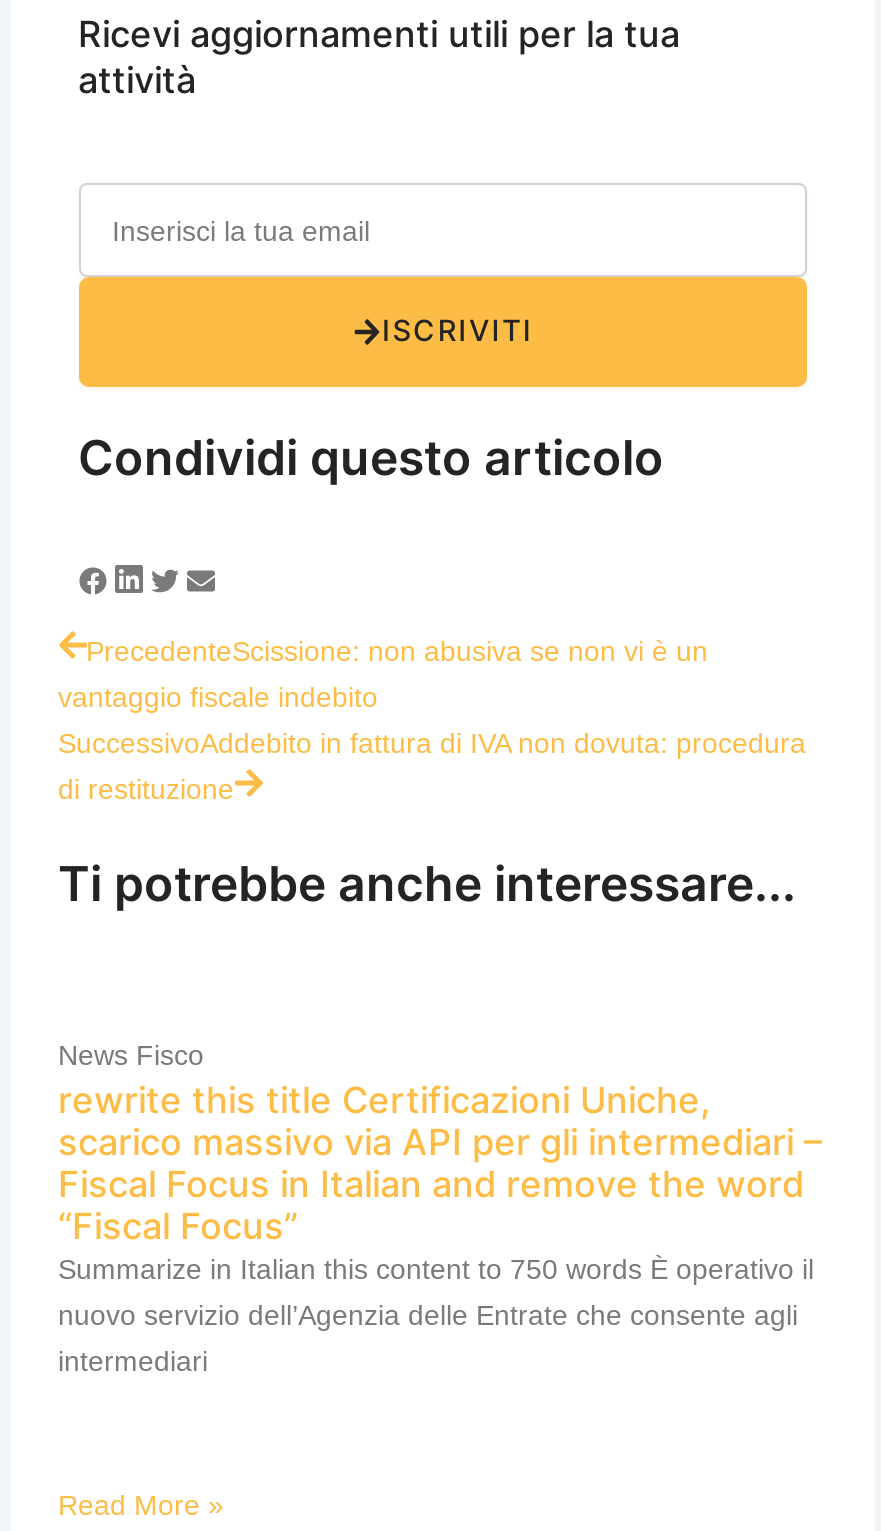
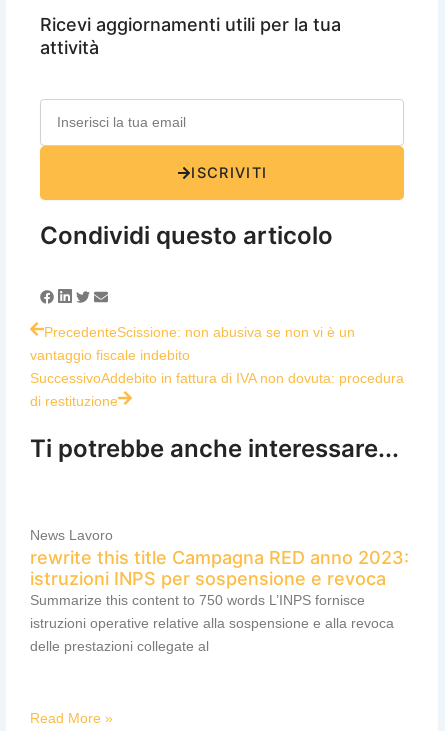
- News Fisco
- rewrite this title Certificazioni Uniche,
- scarico massivo via API per gli intermediari –
- Fiscal Focus in Italian and remove the word
- “Fiscal Focus”
- Summarize in Italian this content to 750 words È operativo il
- nuovo servizio dell’Agenzia delle Entrate che consente agli
- intermediari
+ News Lavoro
+ rewrite this title Campagna RED anno 2023:
+ istruzioni INPS per sospensione e revoca
+ Summarize this content to 750 words L’INPS fornisce
+ istruzioni operative relative alla sospensione e alla revoca
+ delle prestazioni collegate al
